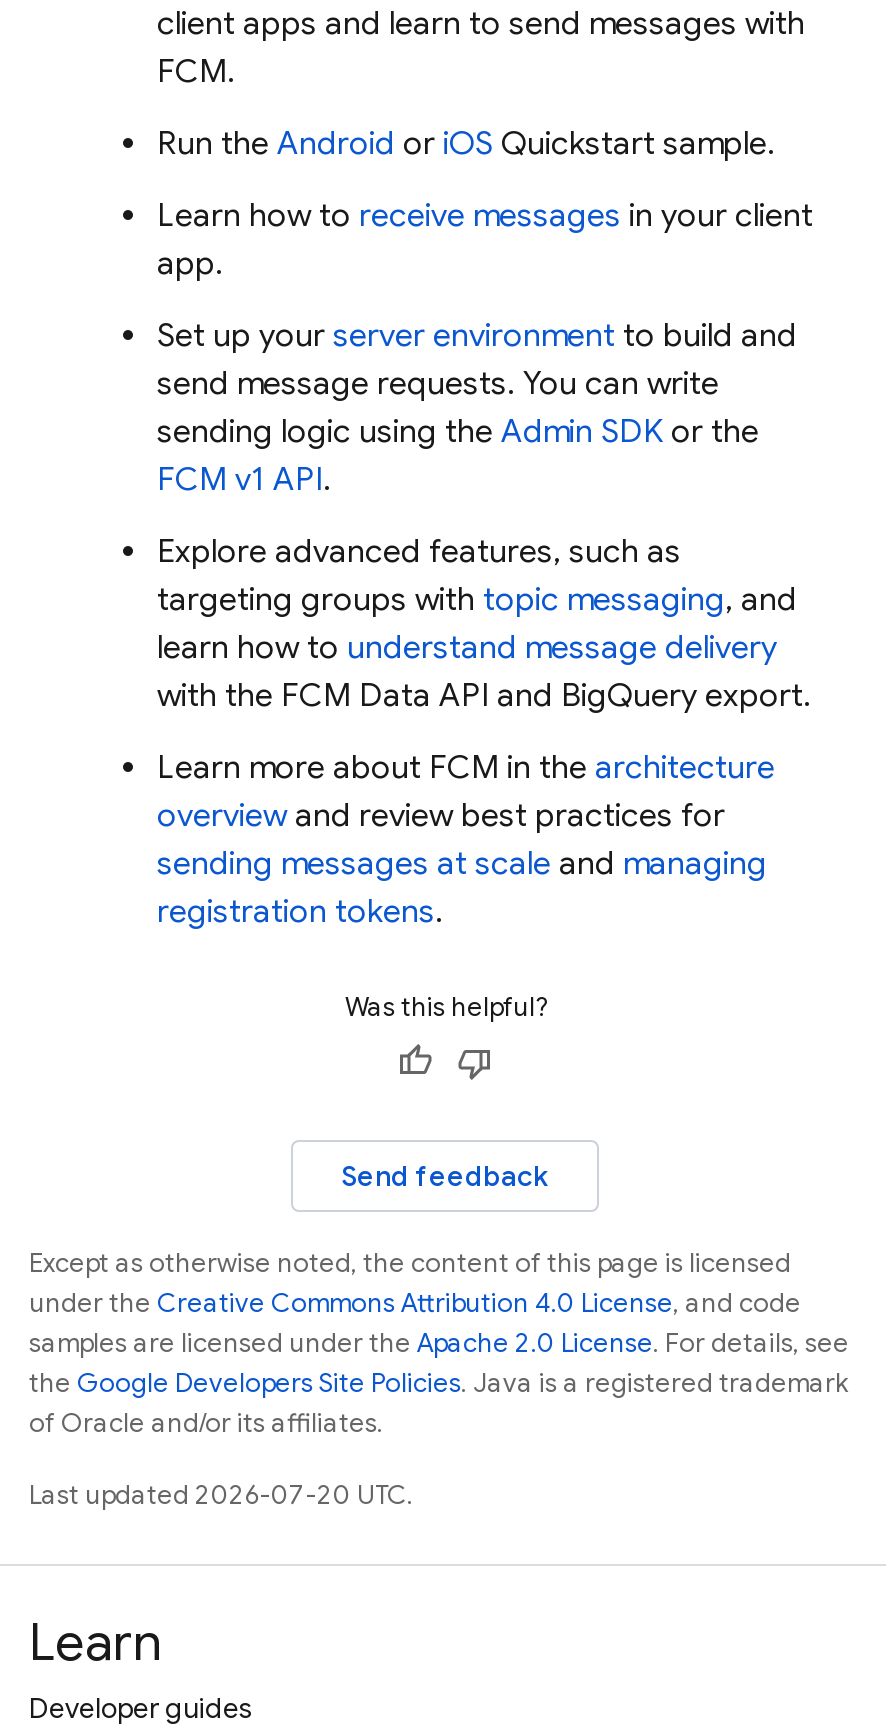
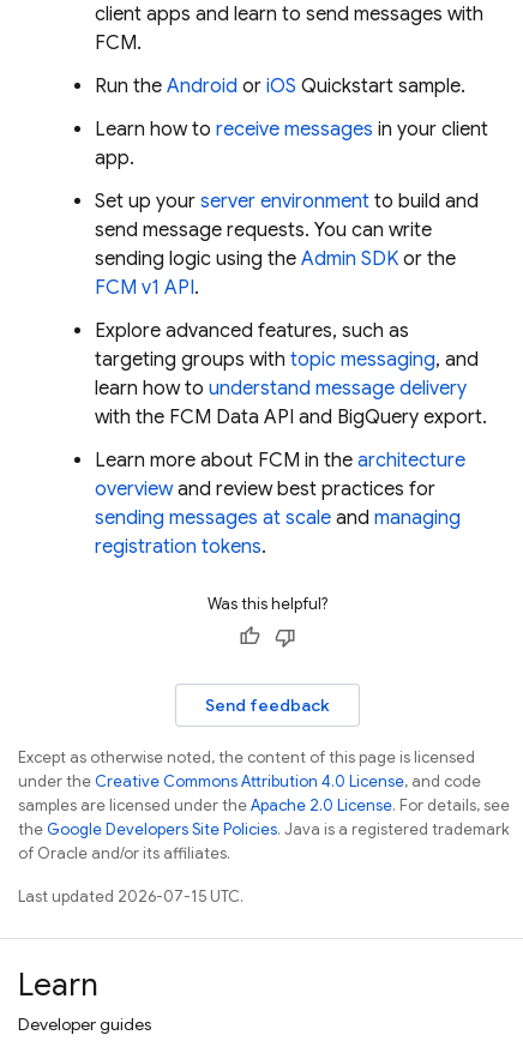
- Last updated 2026-07-20 UTC.
+ Last updated 2026-07-15 UTC.
